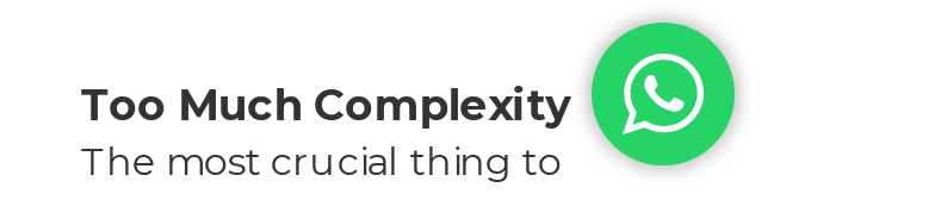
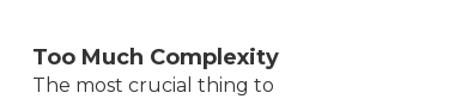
- [image]
